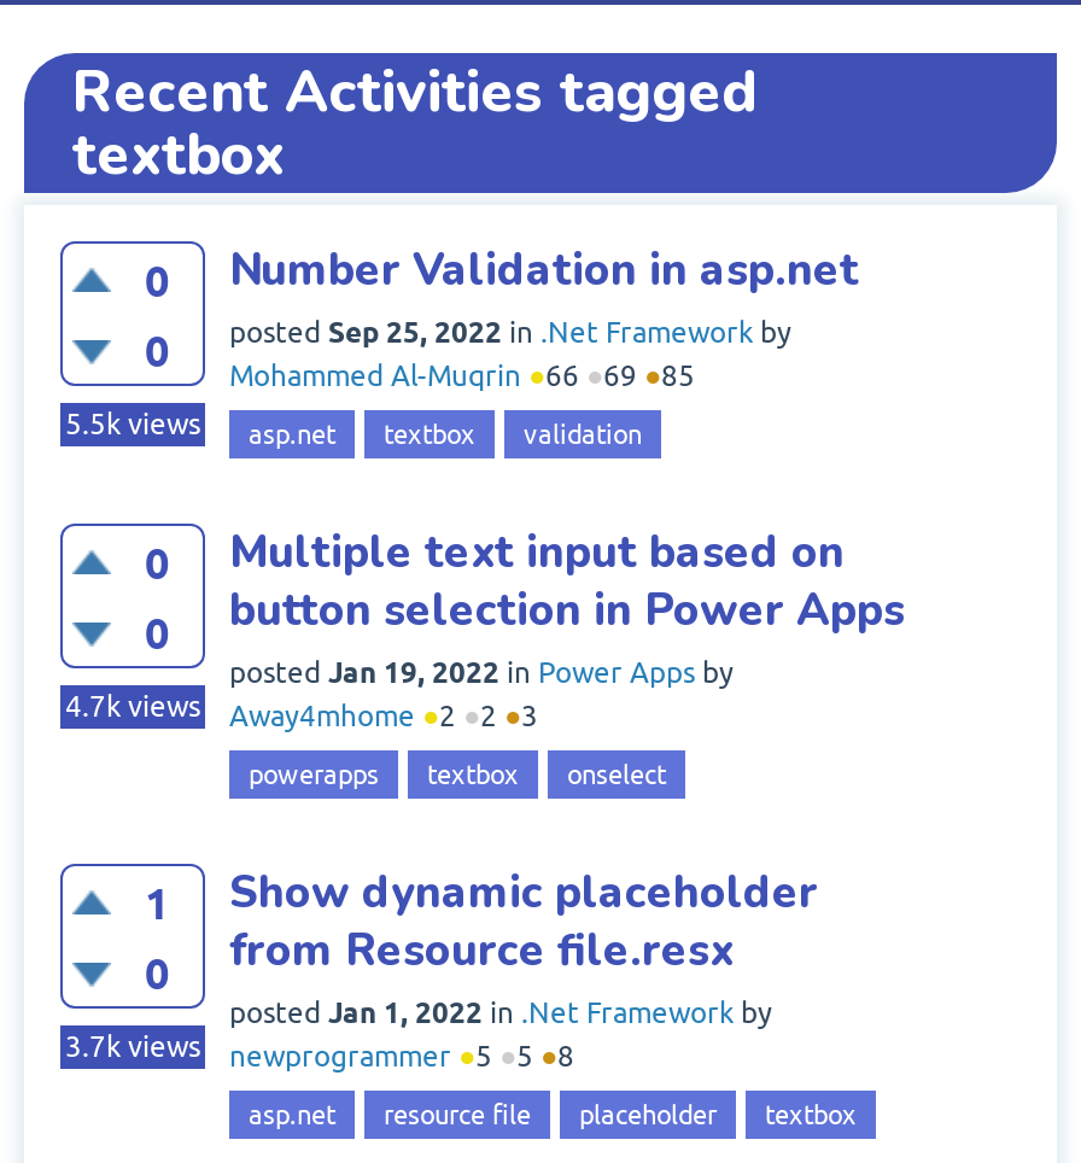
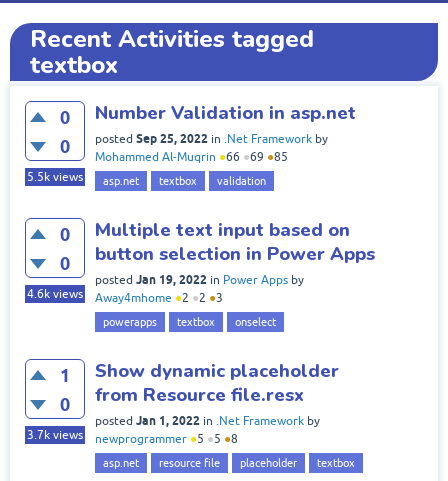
- 4.7k views
+ 4.6k views
